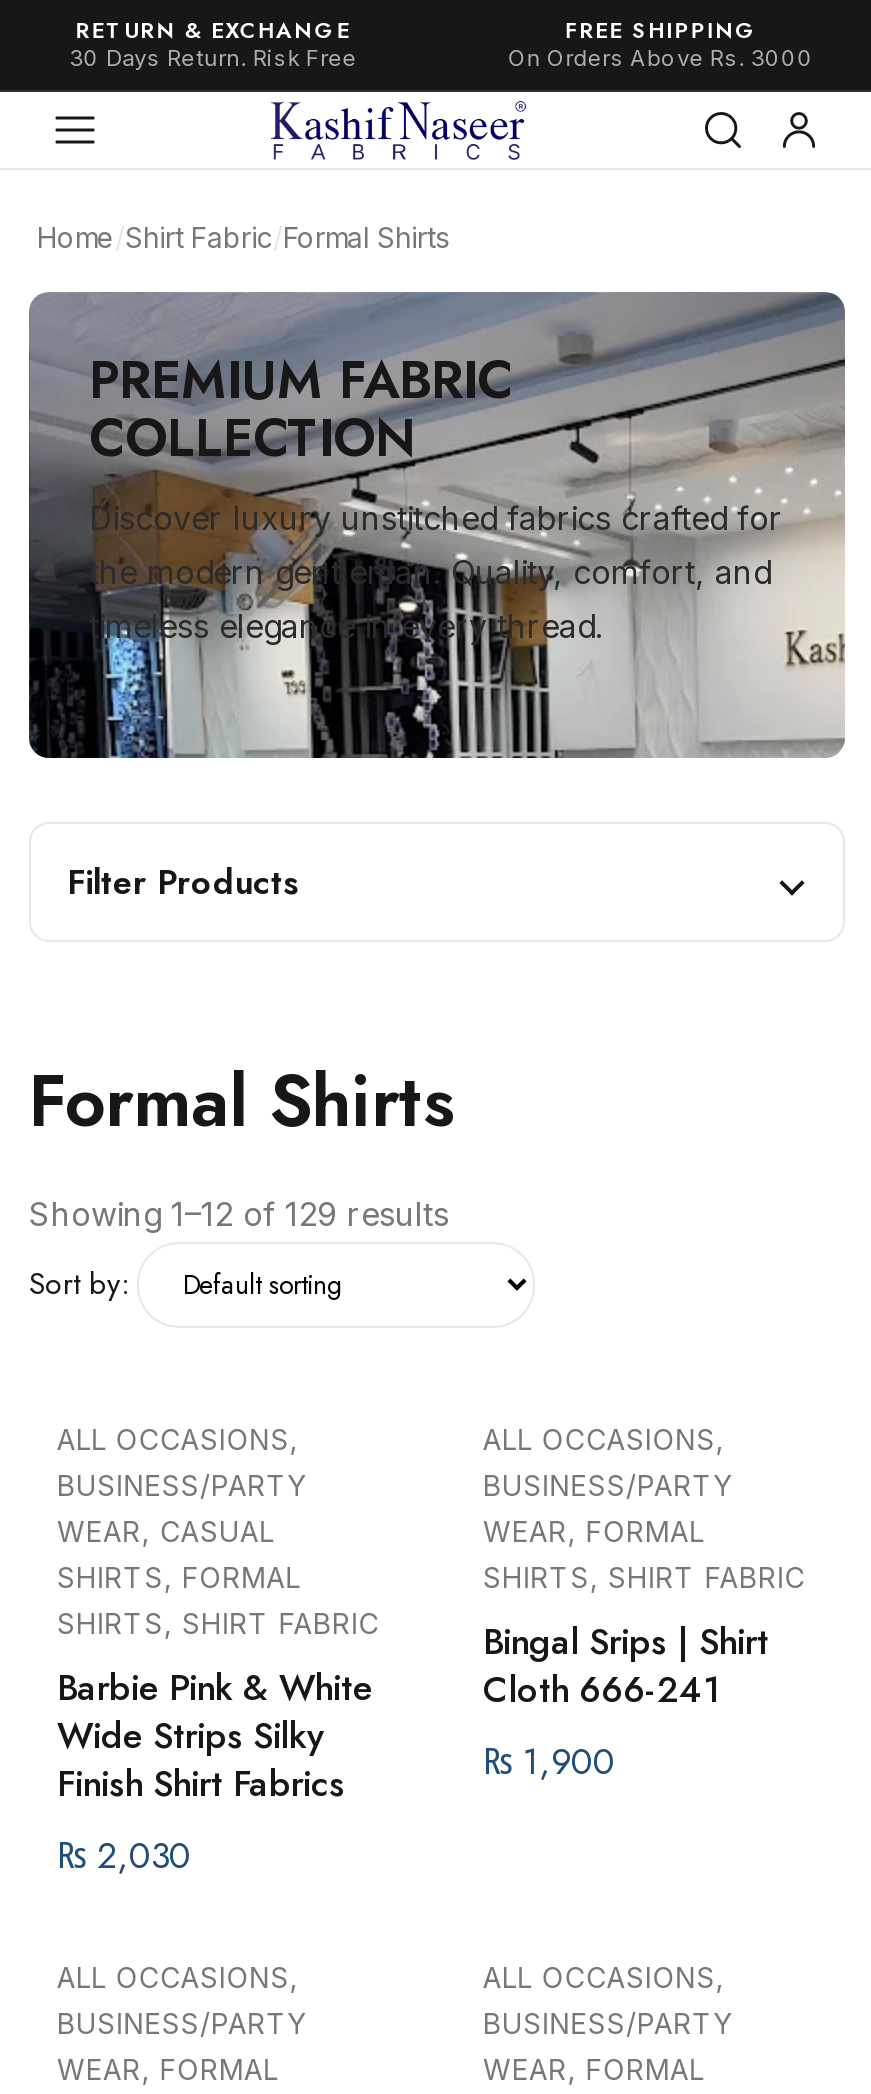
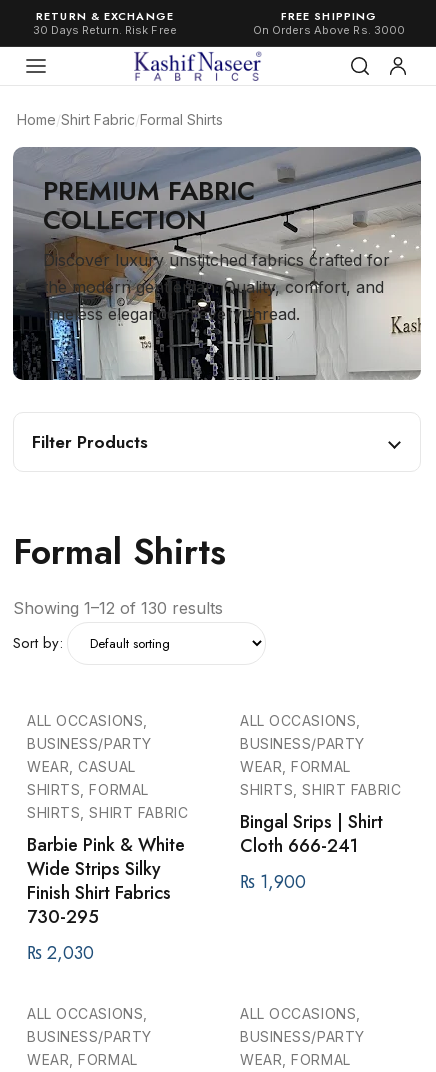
- Showing 1–12 of 129 results
+ Showing 1–12 of 130 results

+ 730-295
